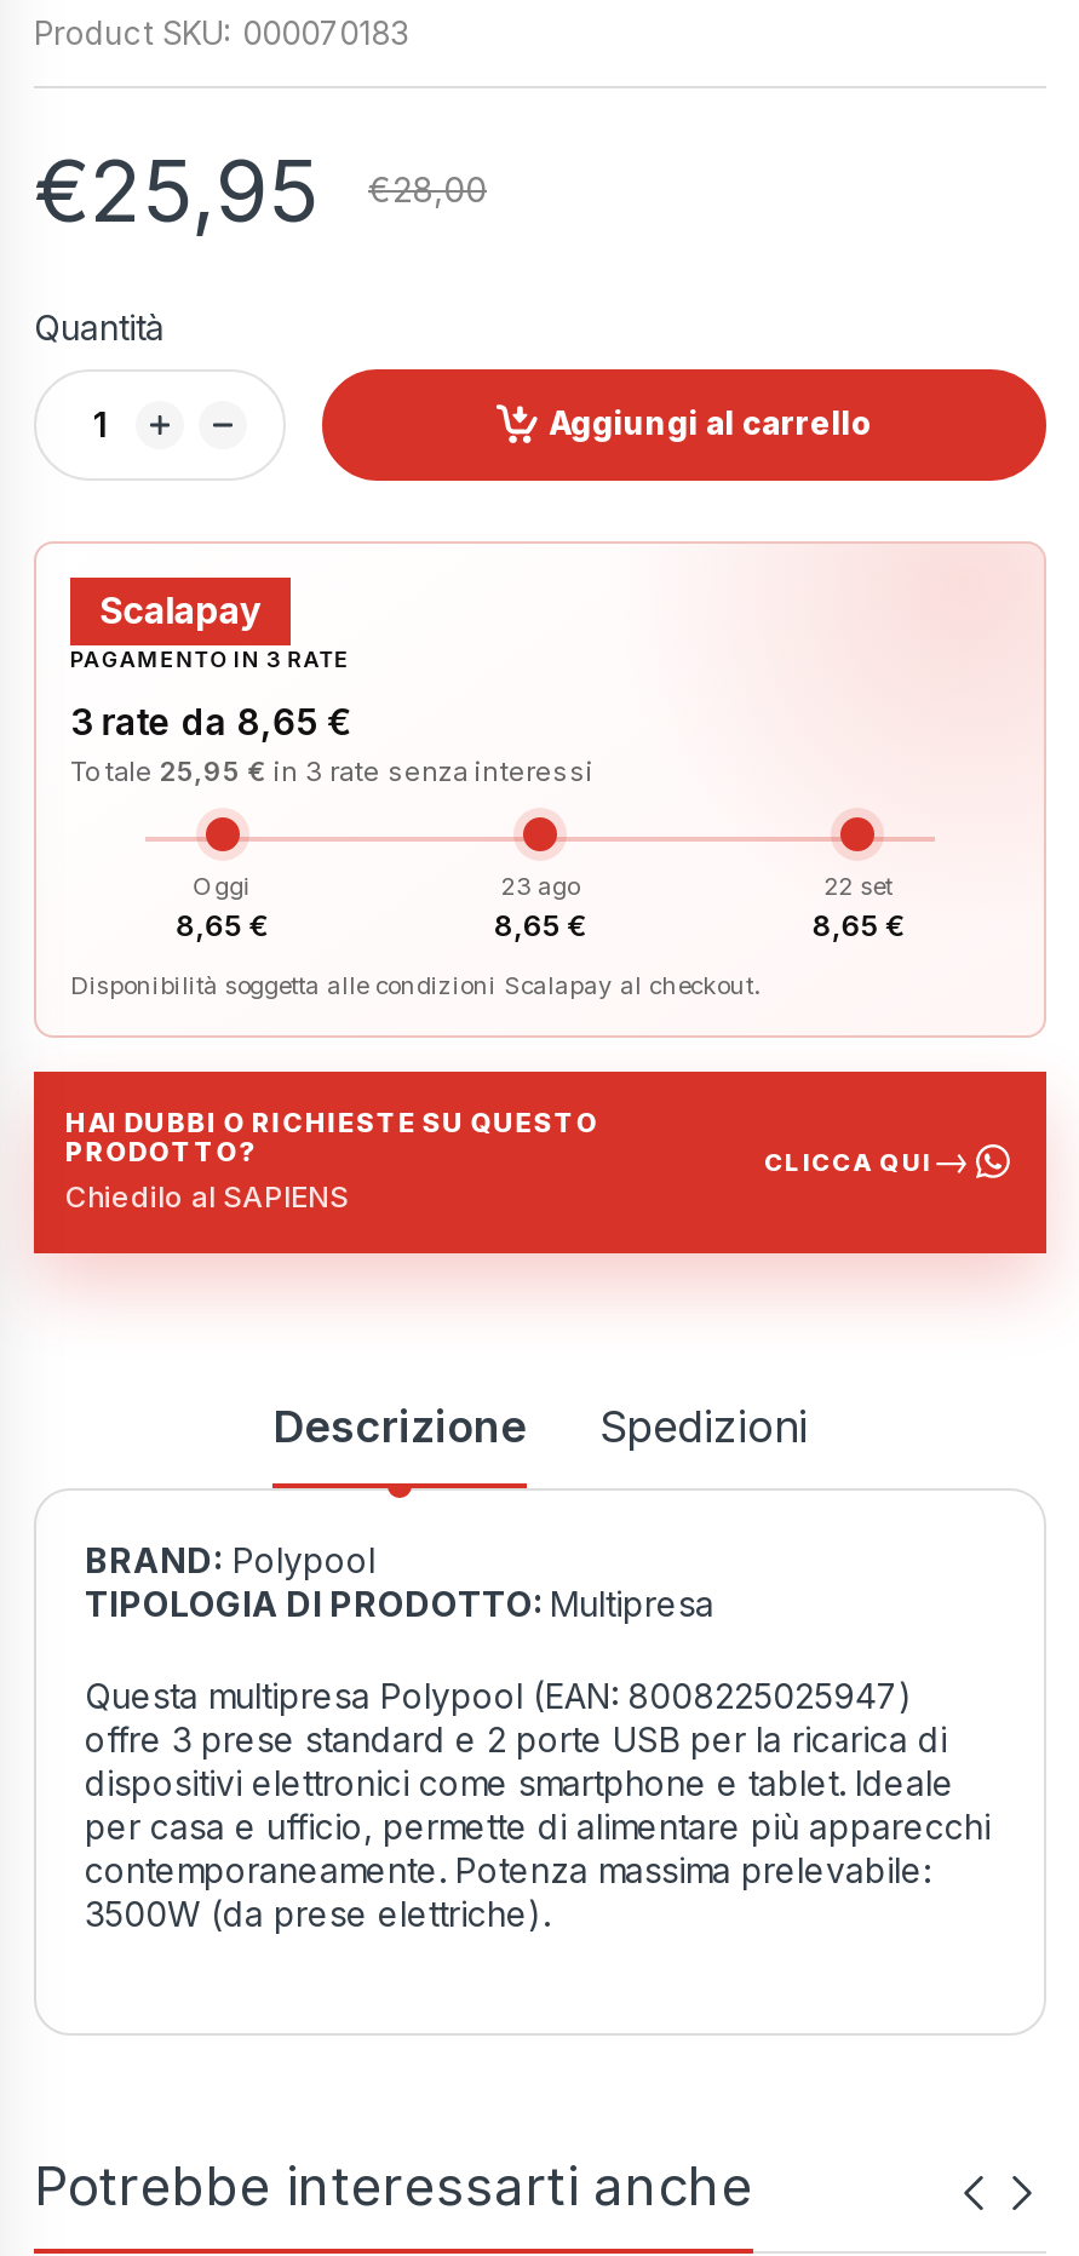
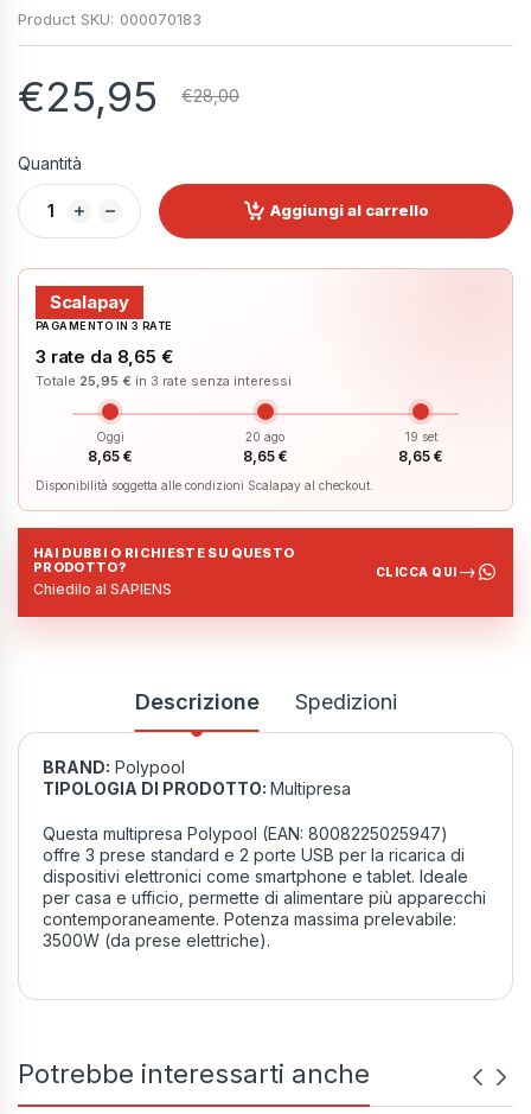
- 23 ago
+ 20 ago

- 22 set
+ 19 set
